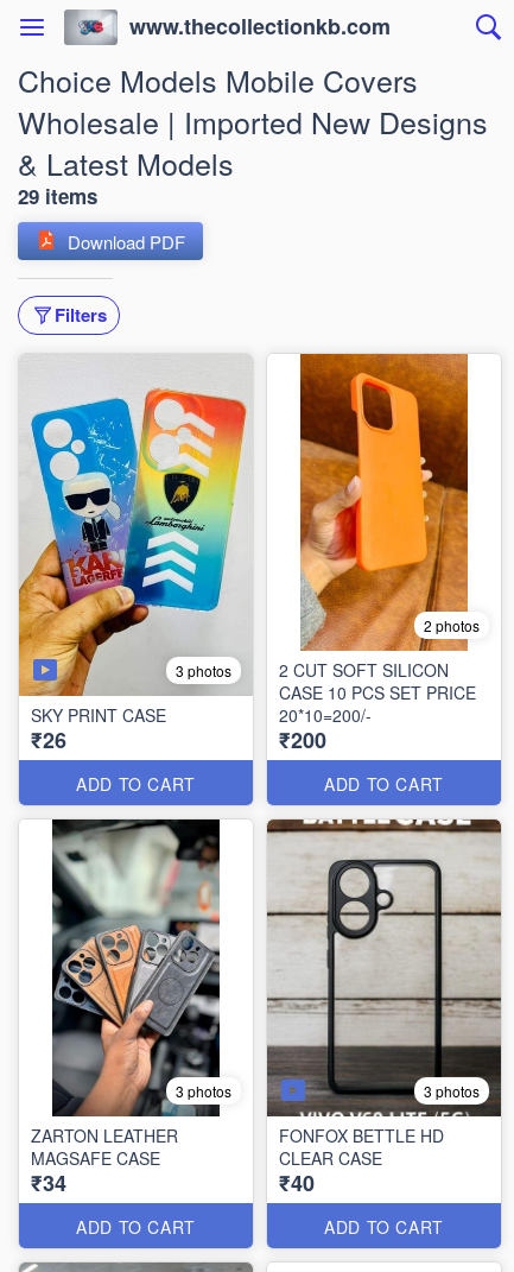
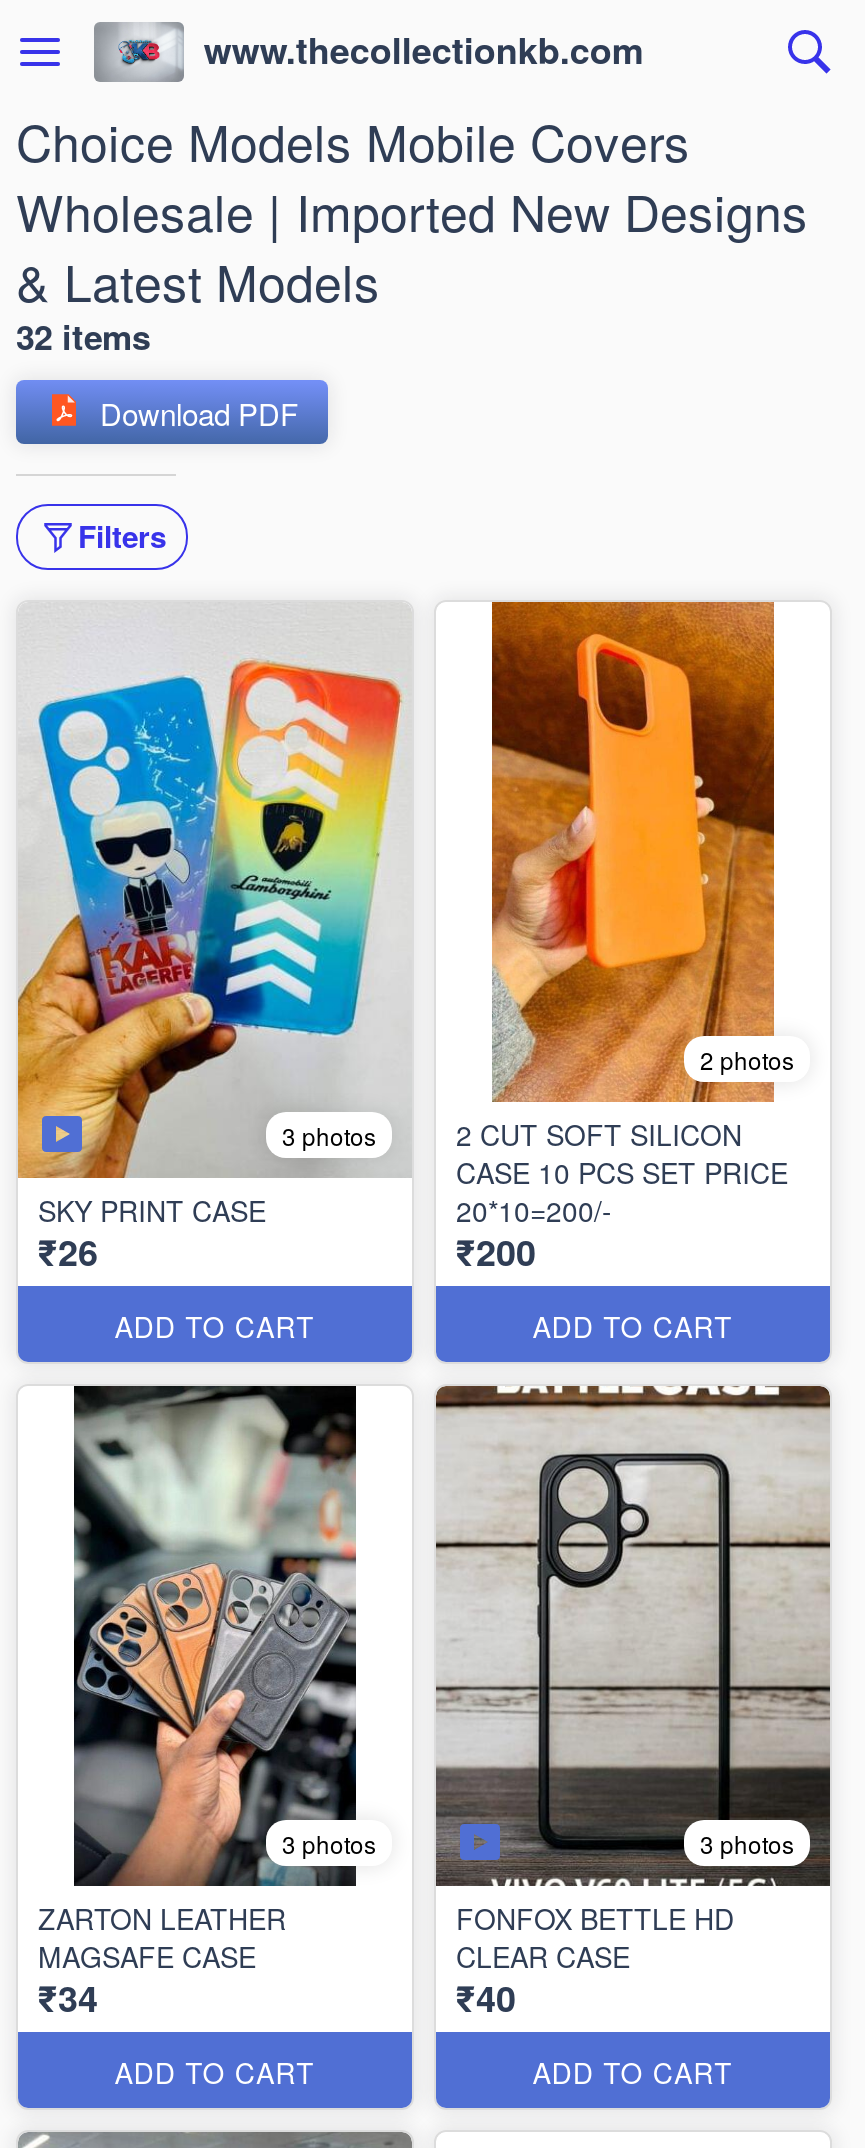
- 29 items
+ 32 items
